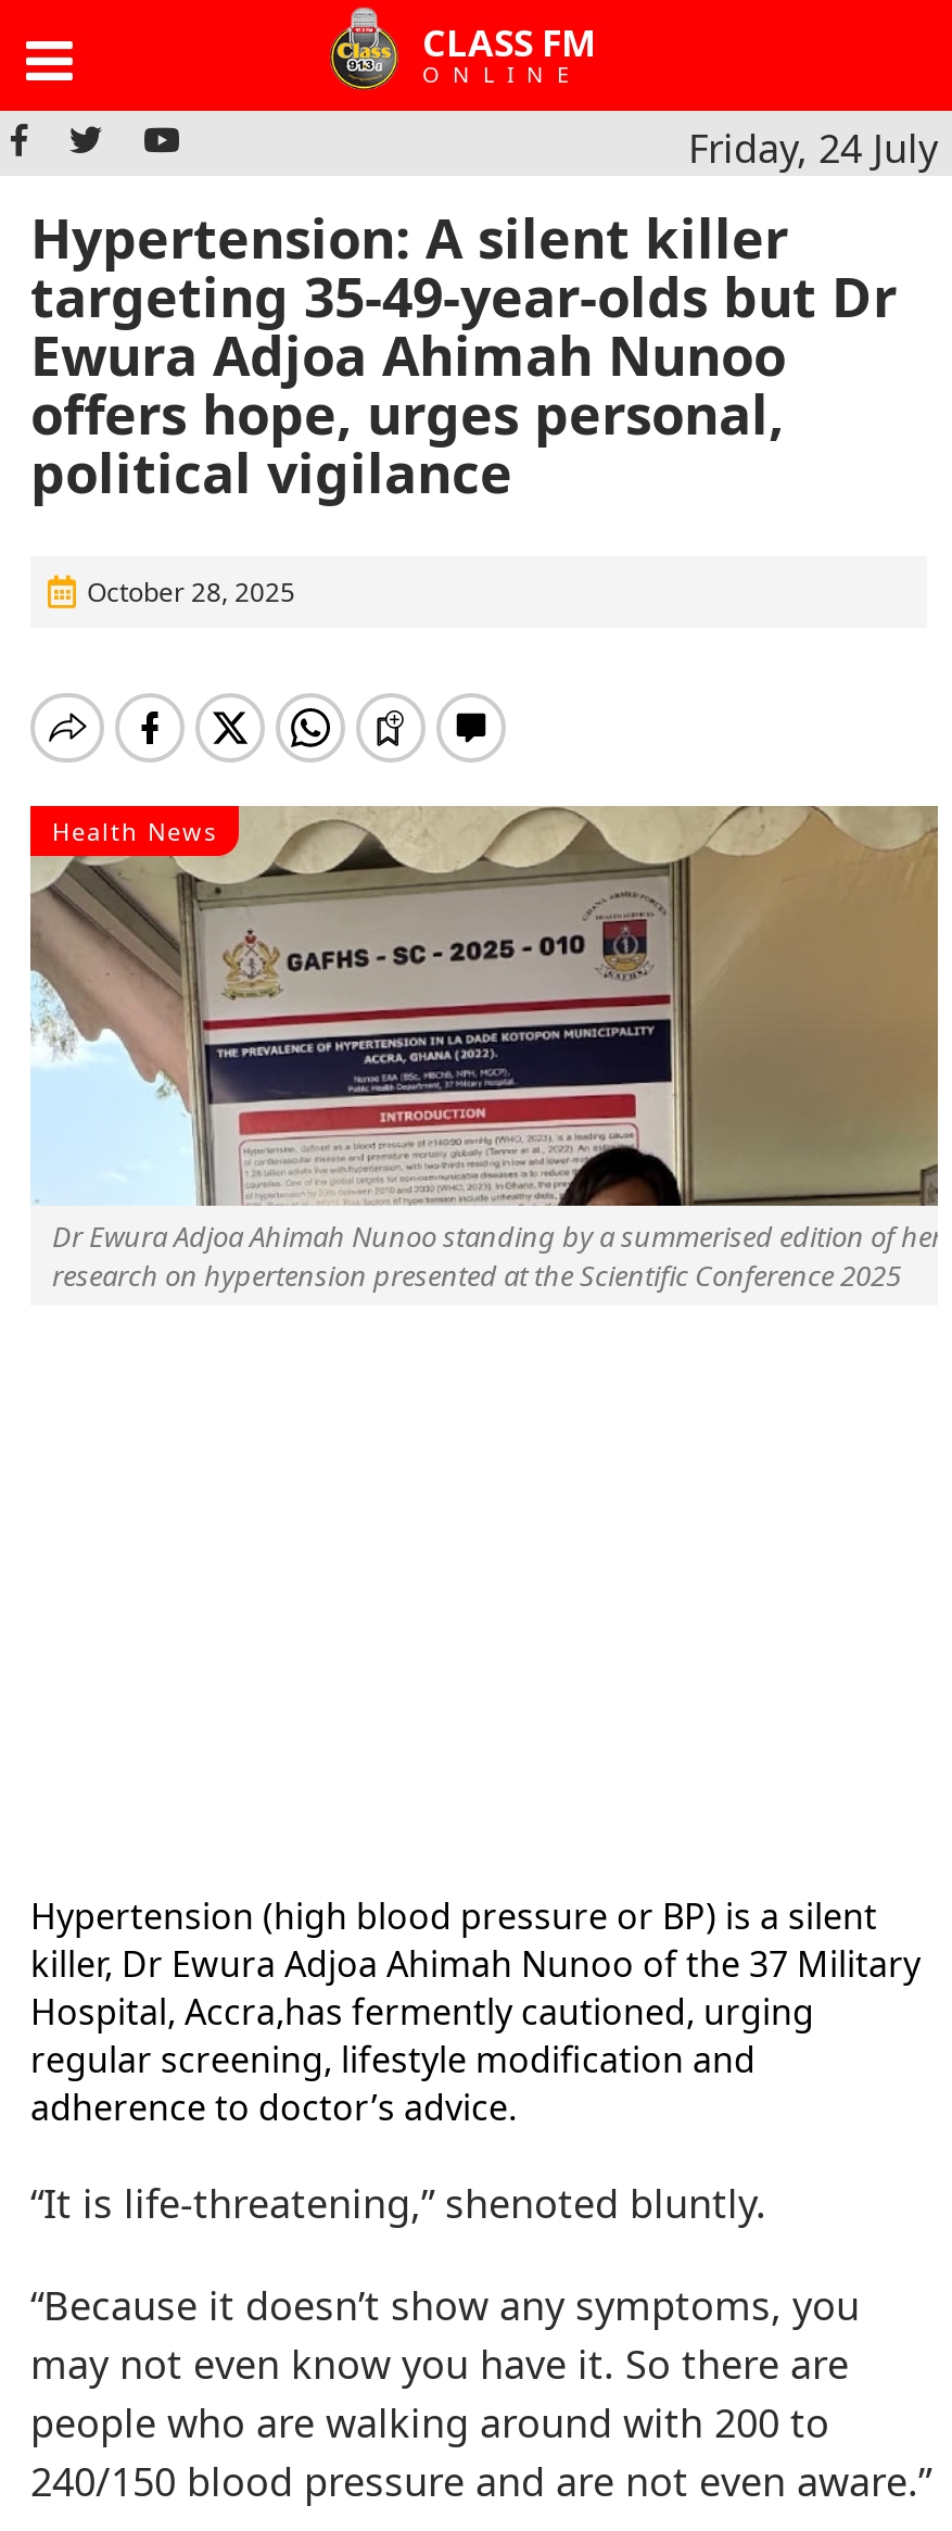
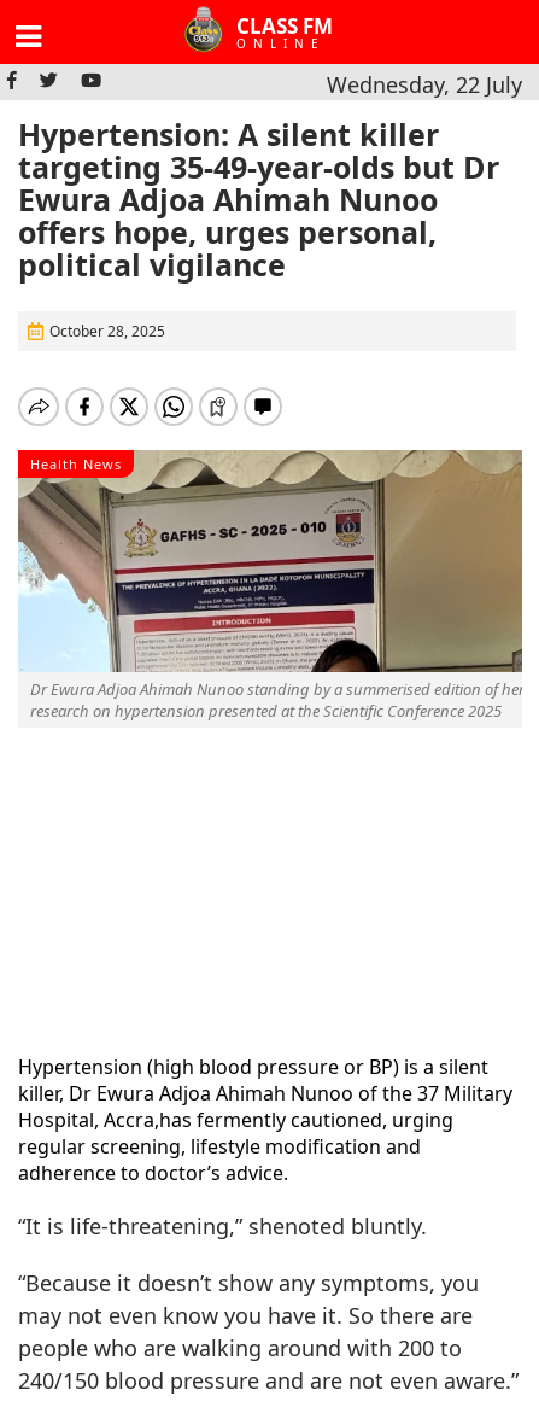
- Friday, 24 July
+ Wednesday, 22 July
